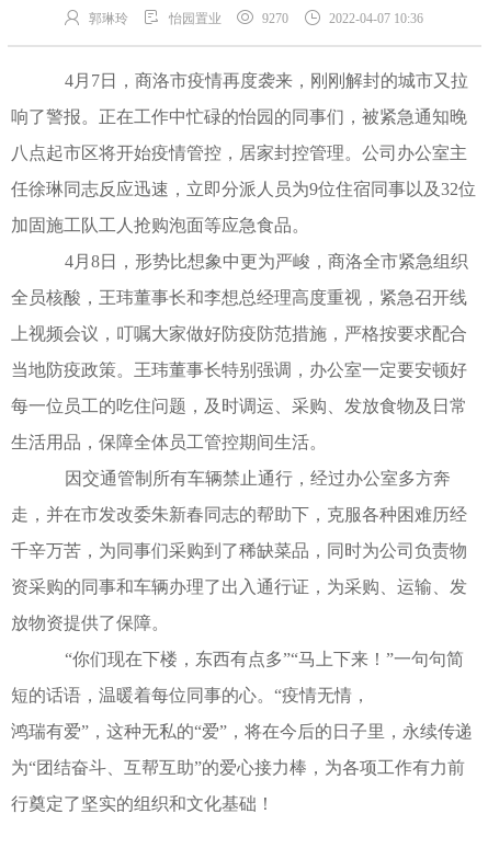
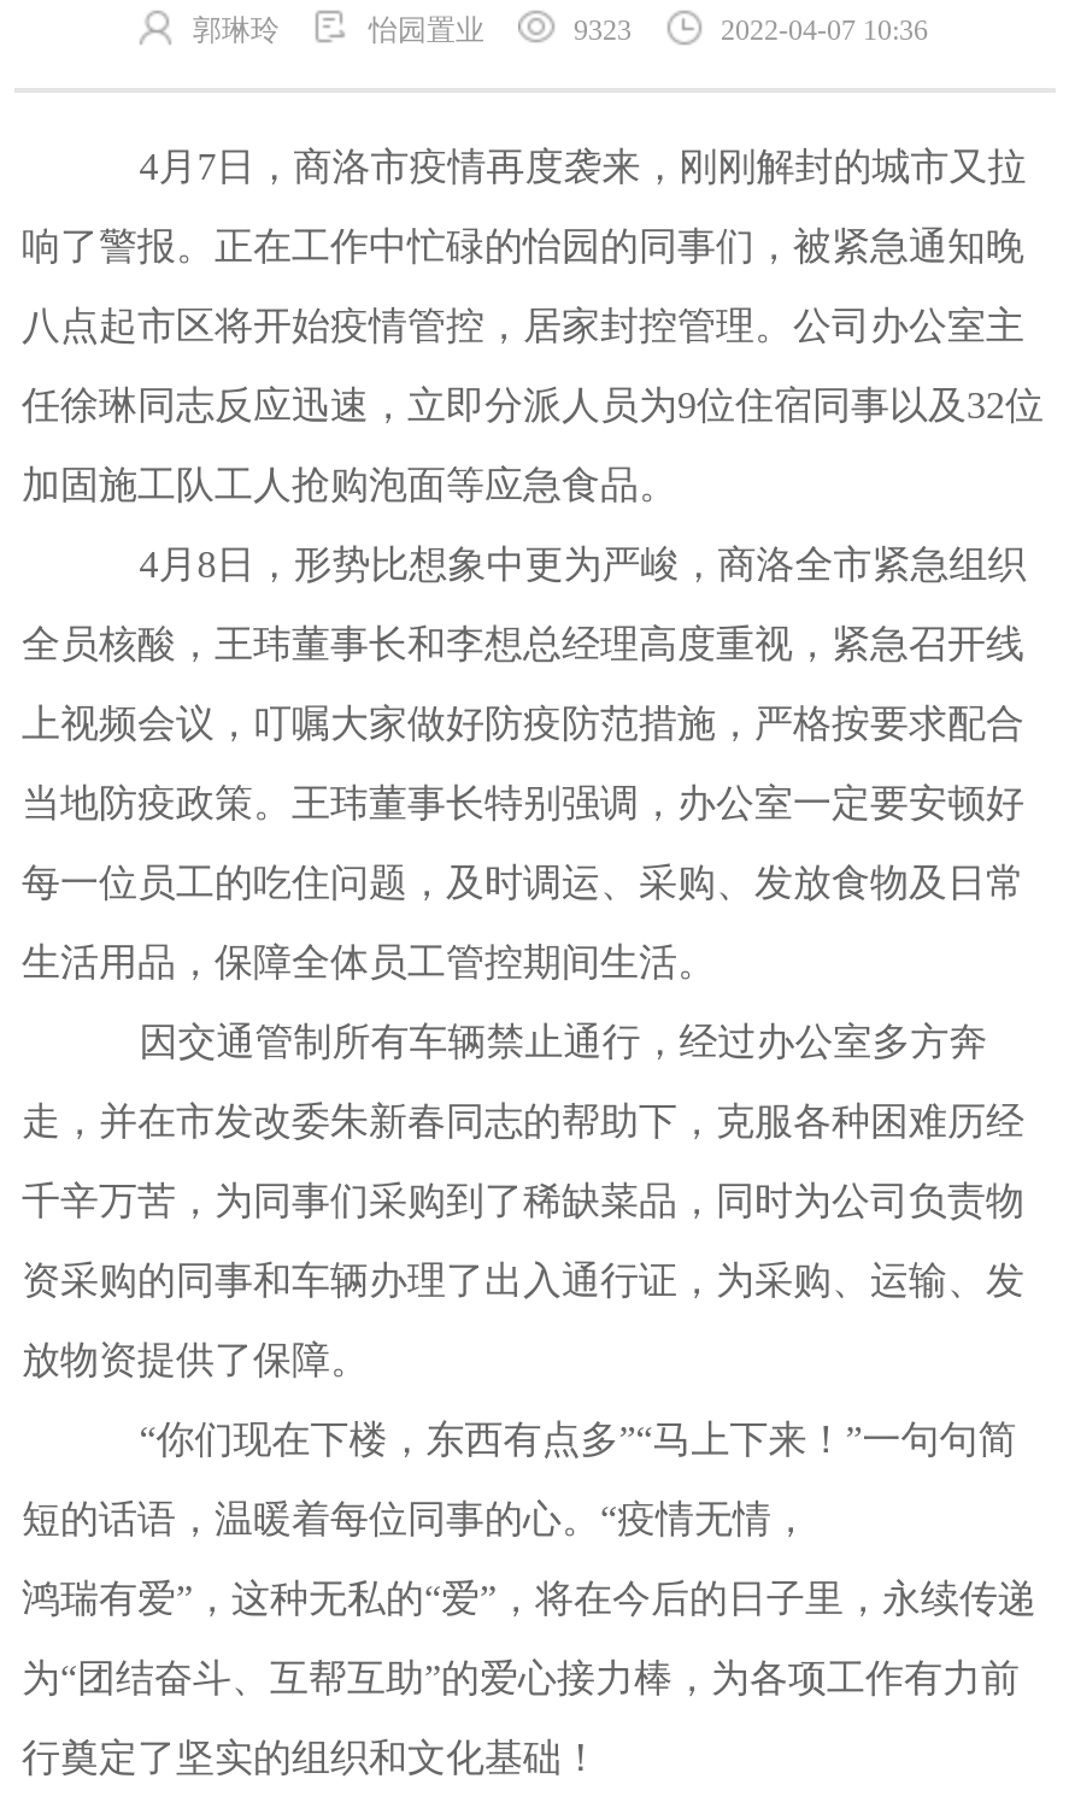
- 9270
+ 9323
